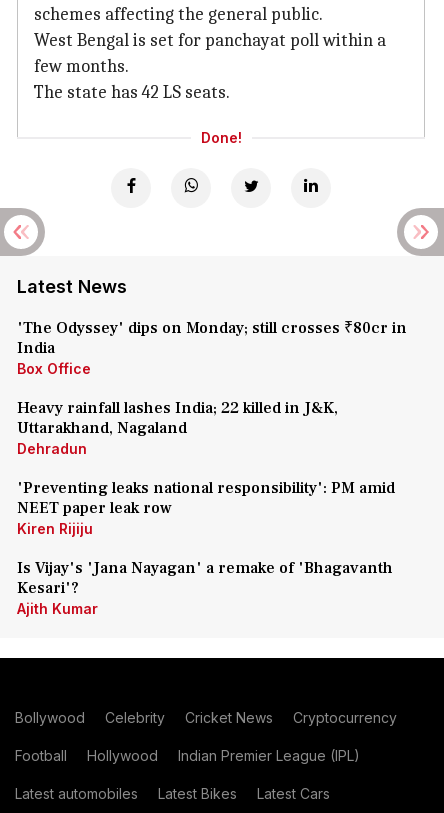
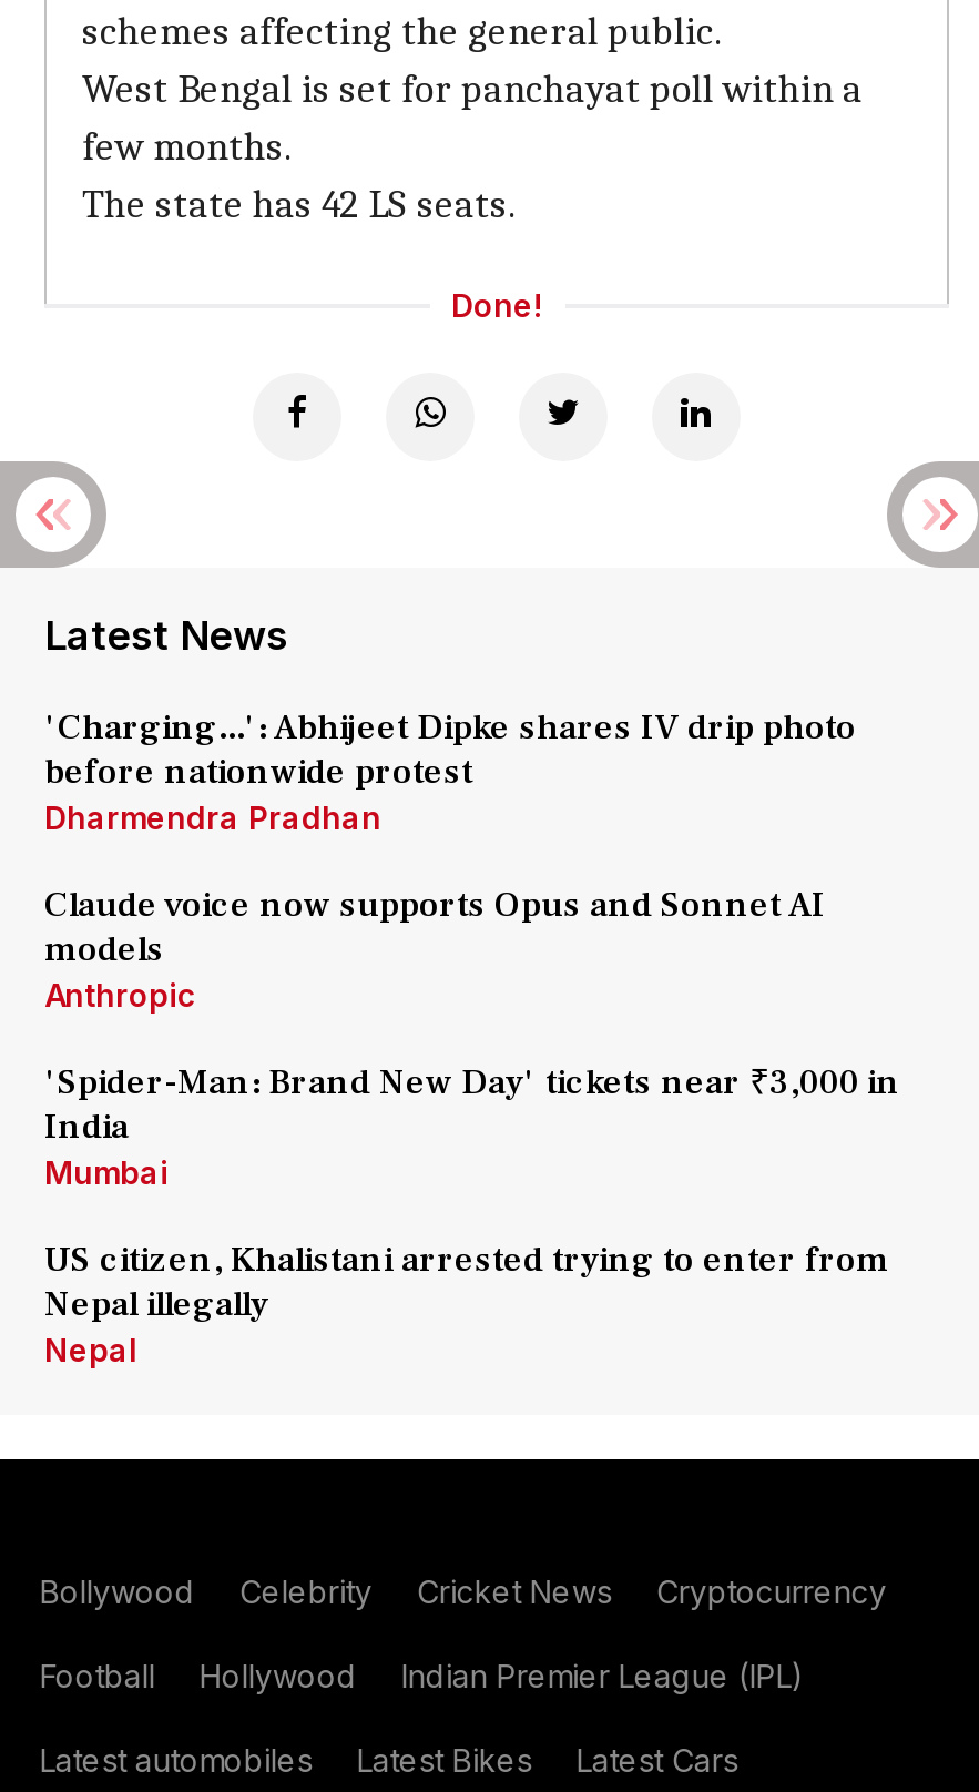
- 'The Odyssey' dips on Monday; still crosses ₹80cr in
+ 'Charging...': Abhijeet Dipke shares IV drip photo
+ before nationwide protest
+ Dharmendra Pradhan
+ Claude voice now supports Opus and Sonnet AI
+ models
+ Anthropic
+ 'Spider-Man: Brand New Day' tickets near ₹3,000 in

moved down: India

- Box Office
- Heavy rainfall lashes India; 22 killed in J&K,
- Uttarakhand, Nagaland
- Dehradun
- 'Preventing leaks national responsibility': PM amid
- NEET paper leak row
- Kiren Rijiju
- Is Vijay's 'Jana Nayagan' a remake of 'Bhagavanth
- Kesari'?
- Ajith Kumar
+ Mumbai
+ US citizen, Khalistani arrested trying to enter from
+ Nepal illegally
+ Nepal
